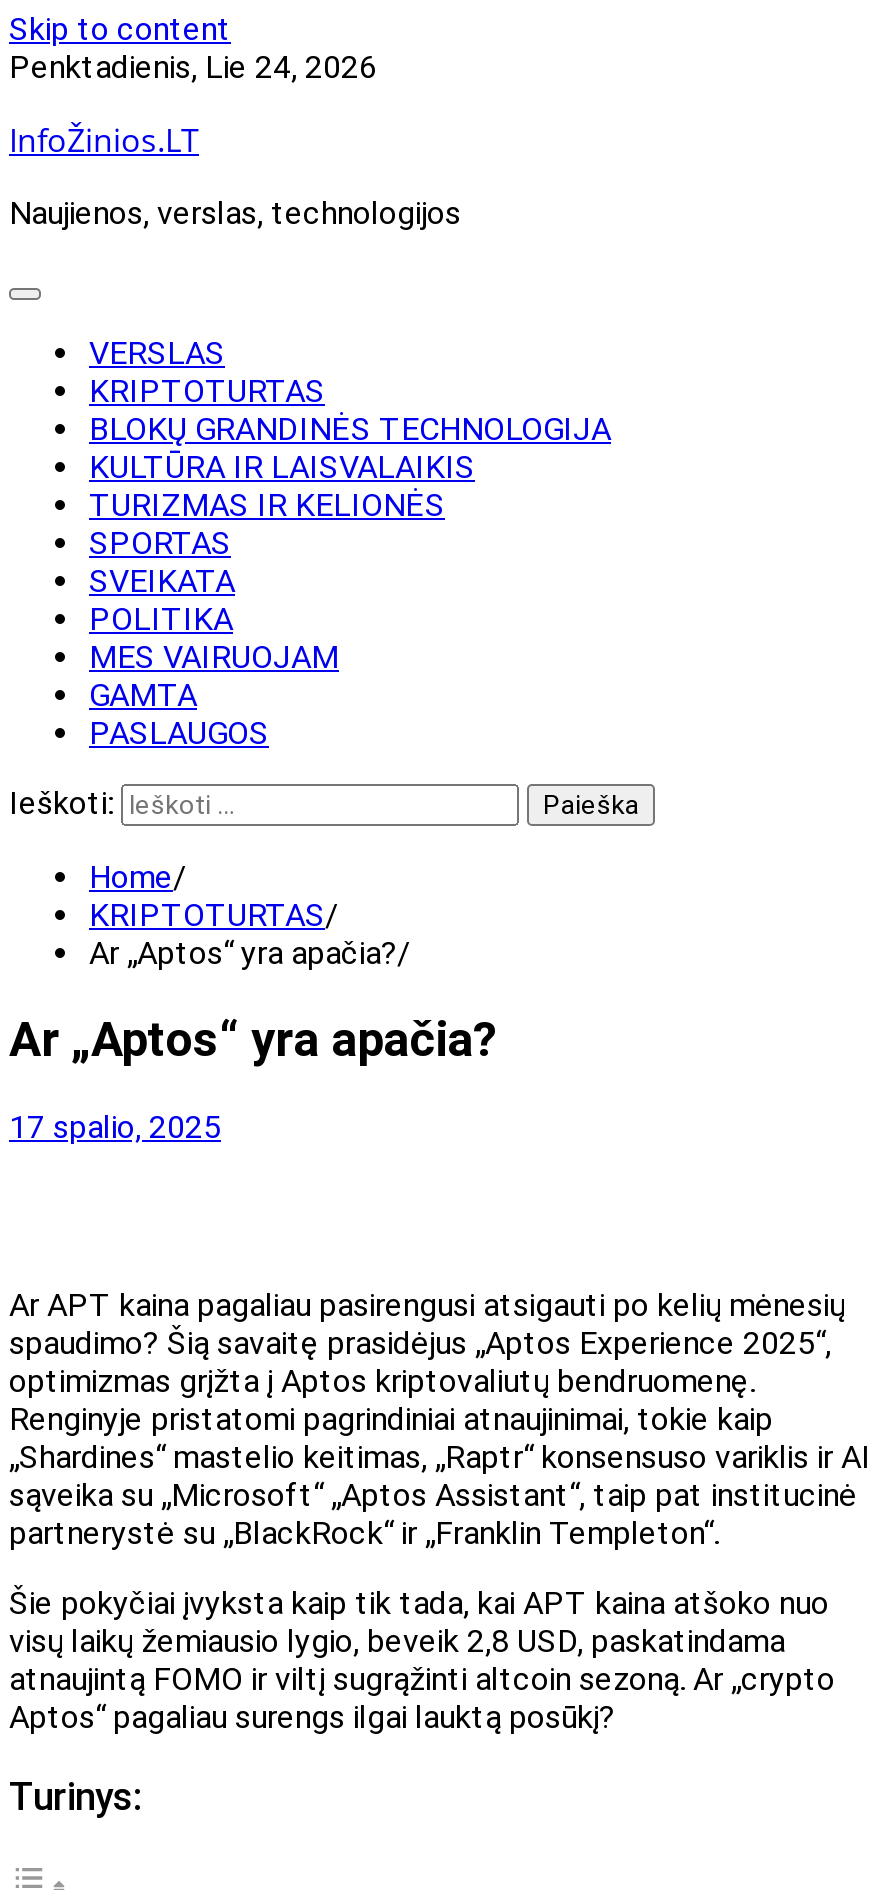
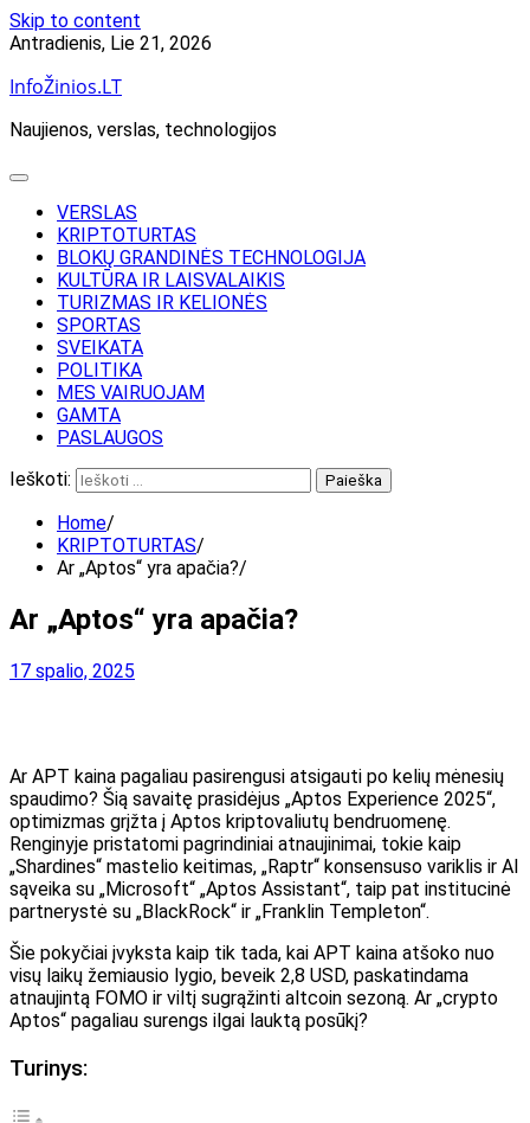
- Penktadienis, Lie 24, 2026
+ Antradienis, Lie 21, 2026
